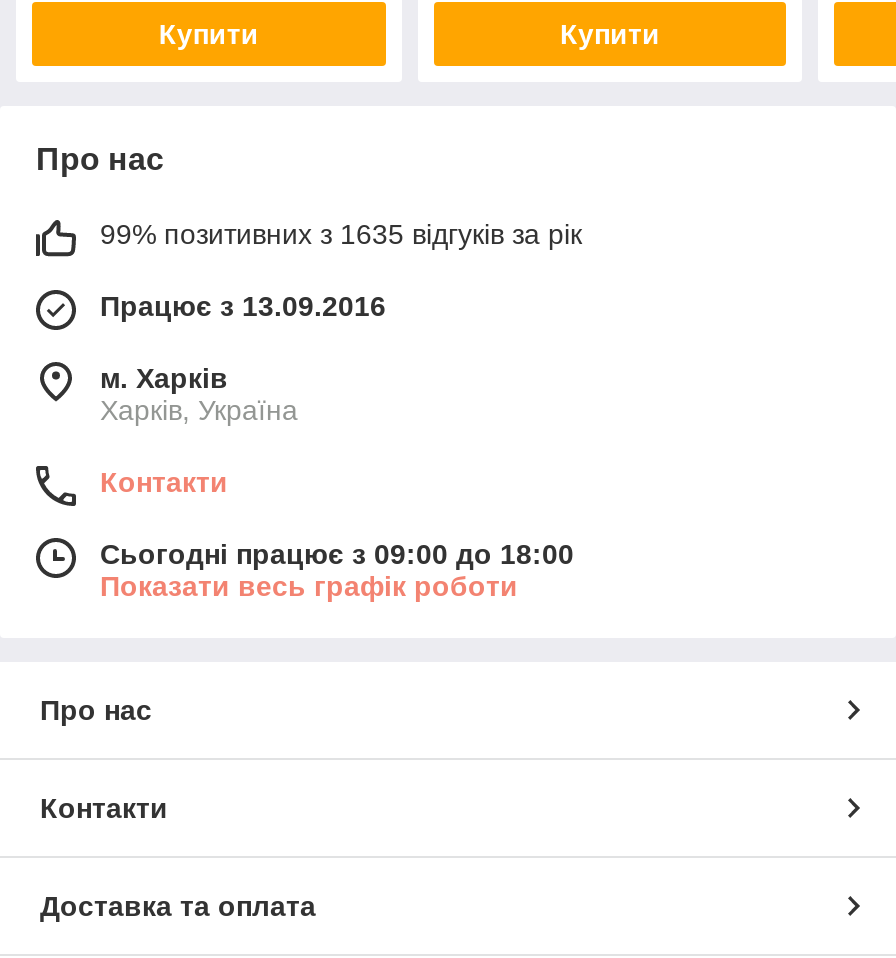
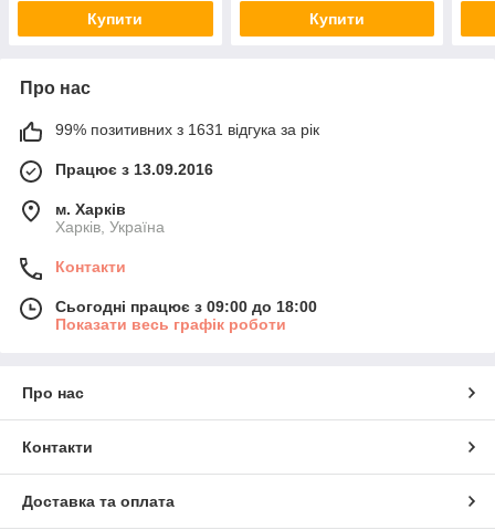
- 99% позитивних з 1635 відгуків за рік
+ 99% позитивних з 1631 відгука за рік
